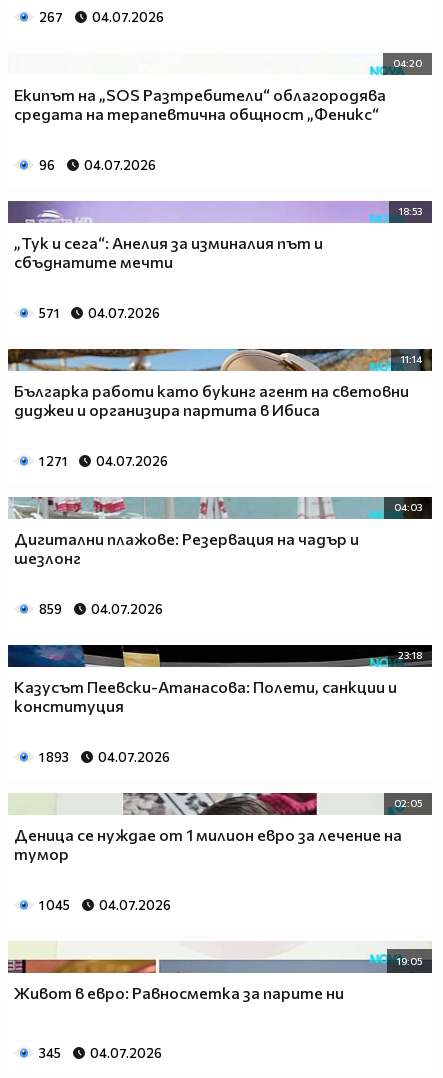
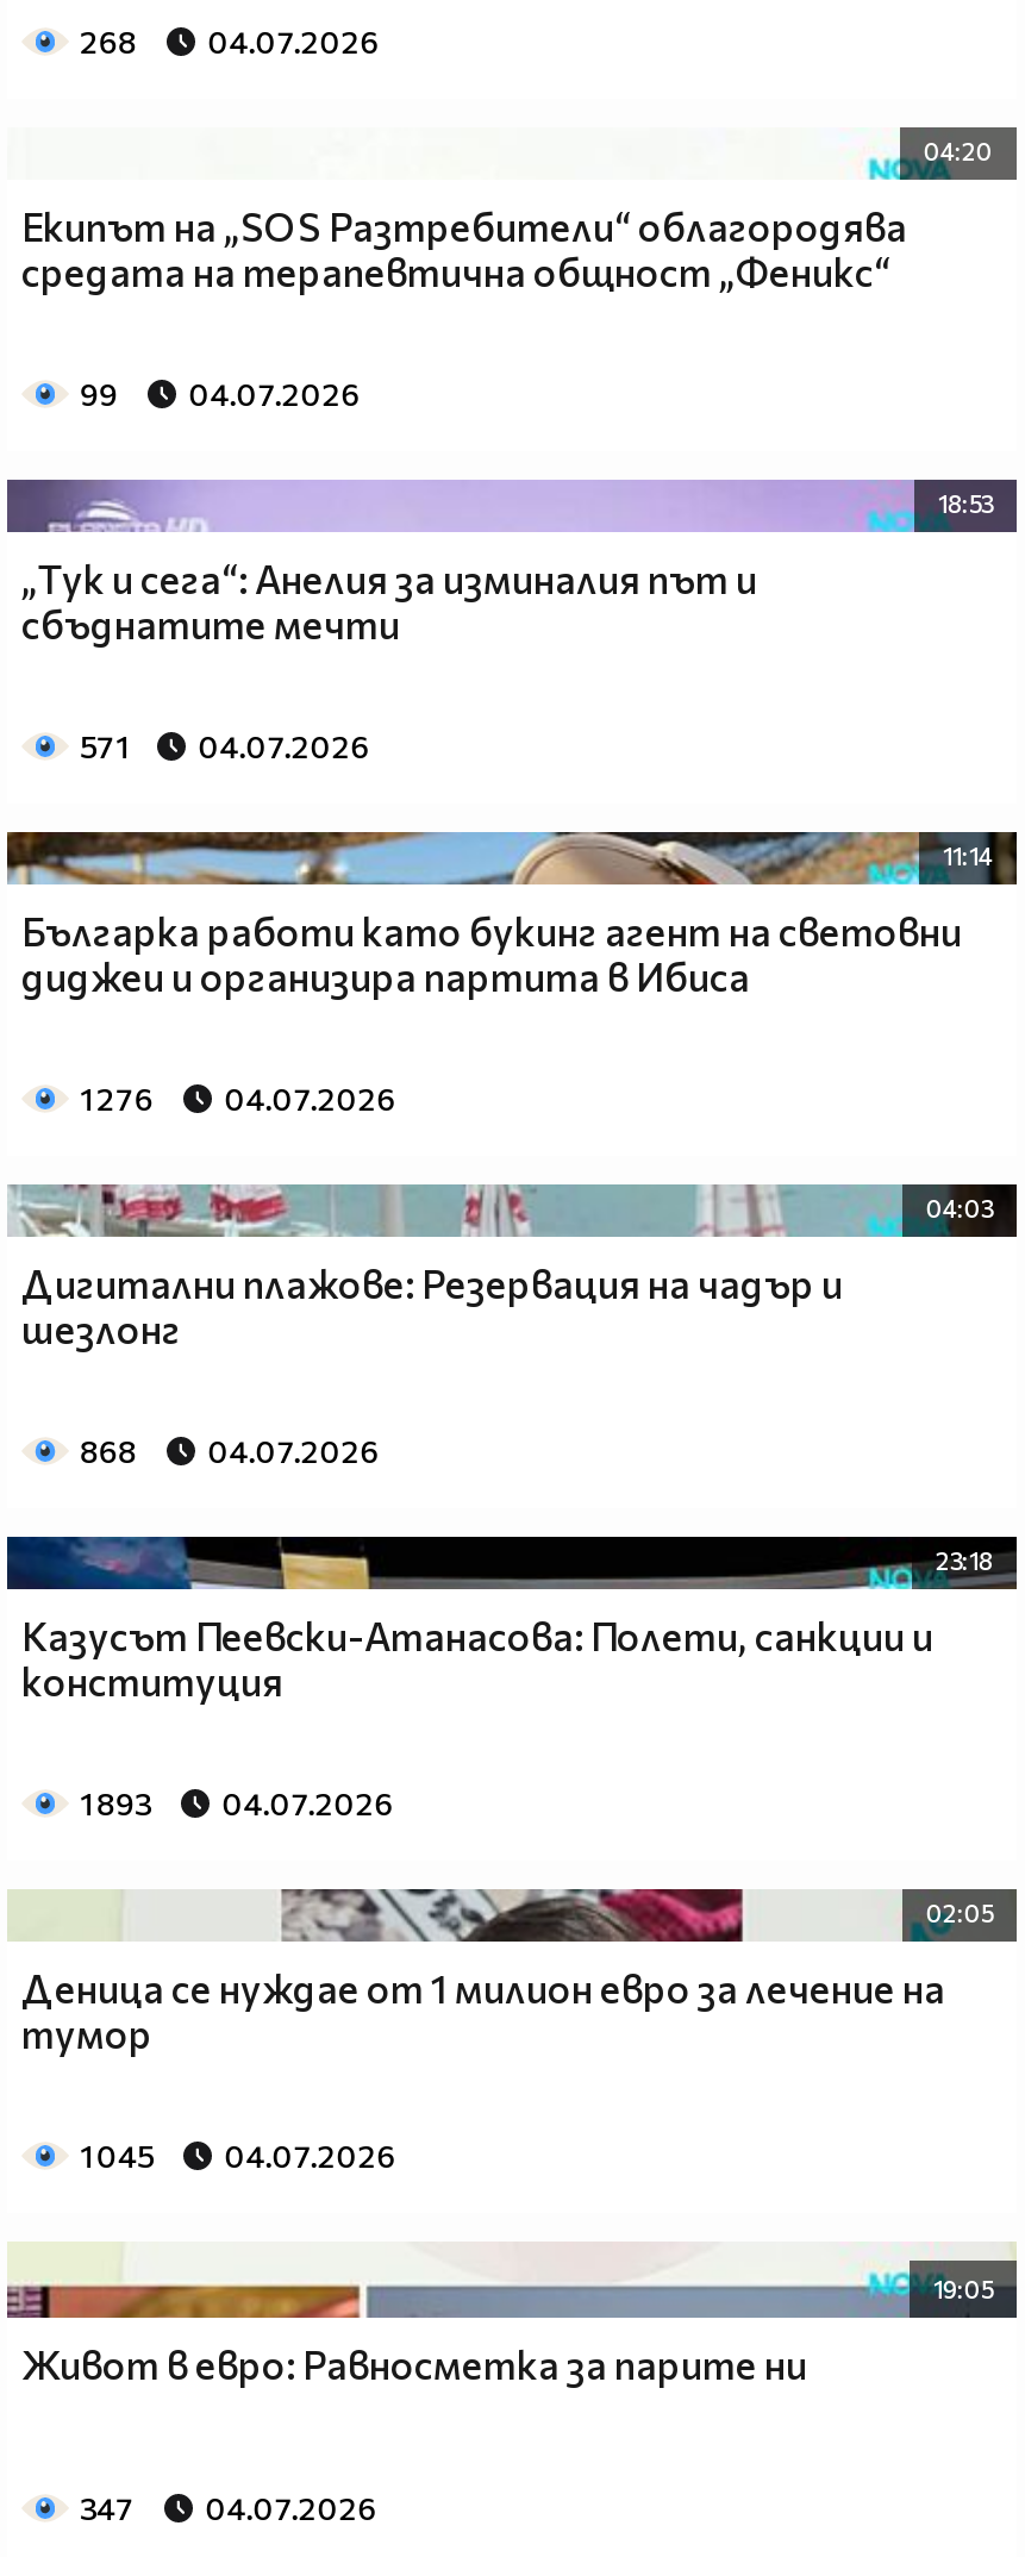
- 267 04.07.2026
+ 268 04.07.2026

- 96 04.07.2026
+ 99 04.07.2026

- 1 271 04.07.2026
+ 1 276 04.07.2026

- 859 04.07.2026
+ 868 04.07.2026

- 345 04.07.2026
+ 347 04.07.2026
